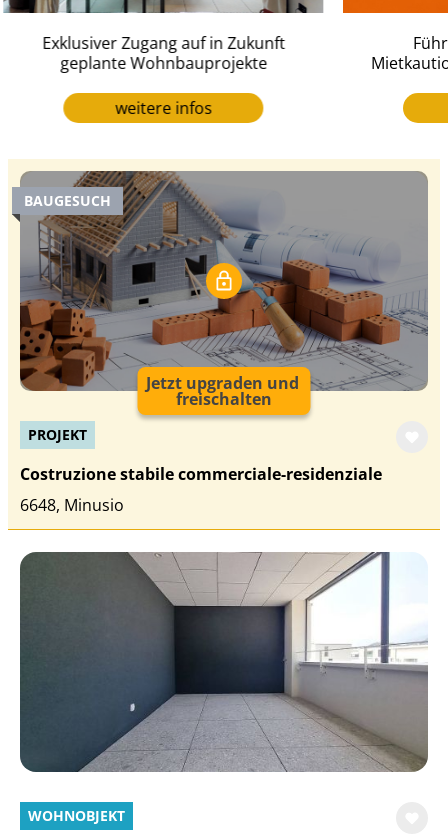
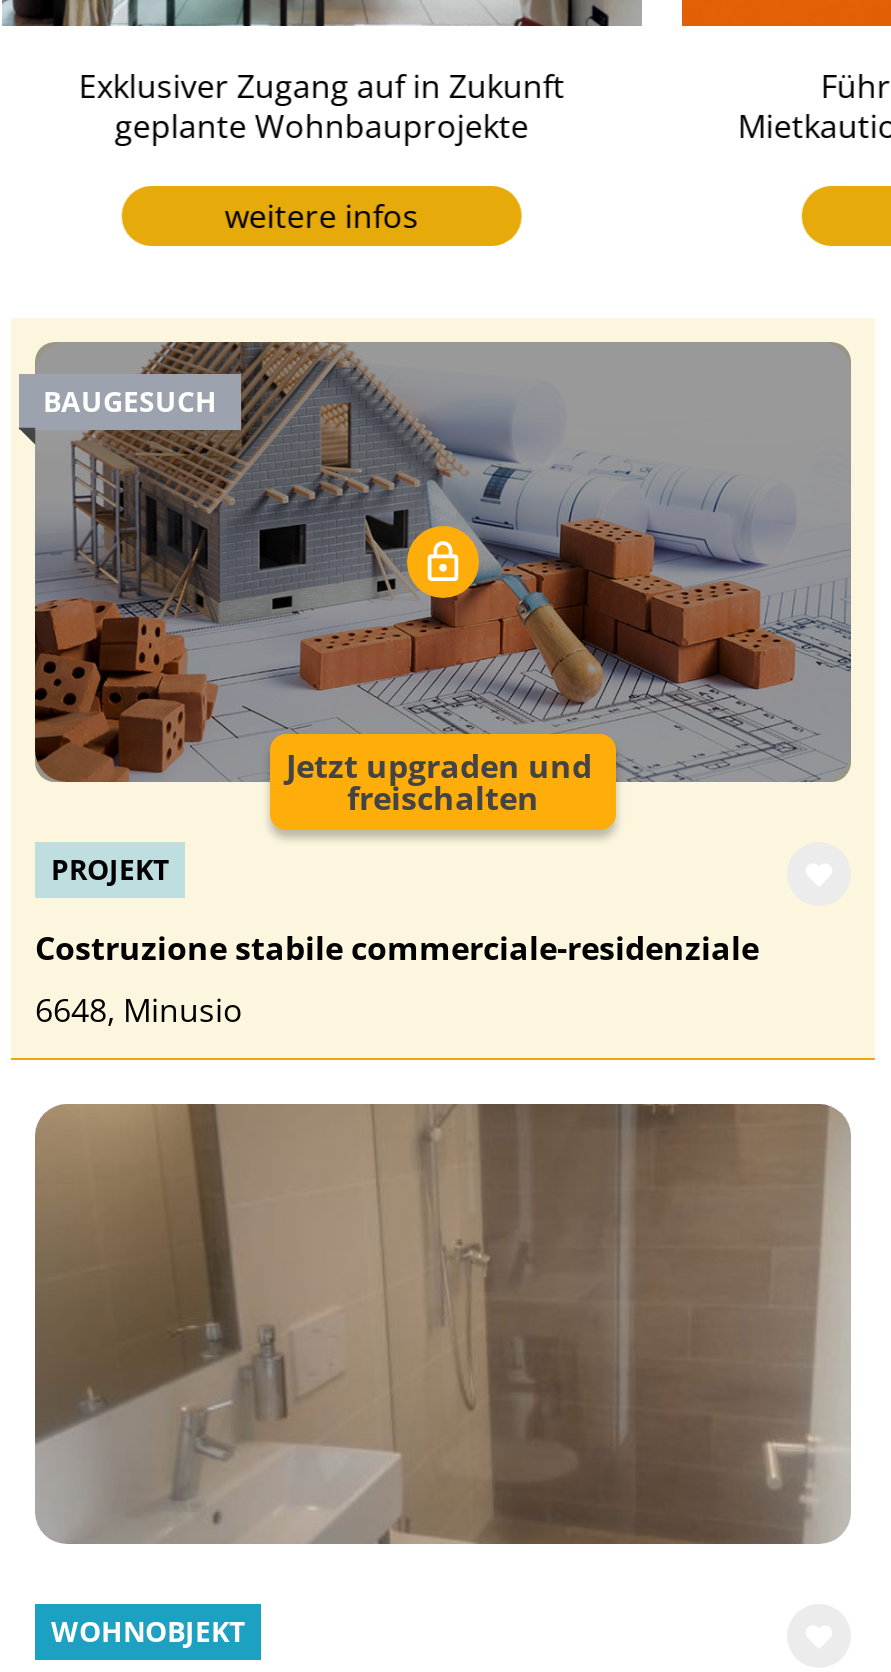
- [image]
+ [image]
